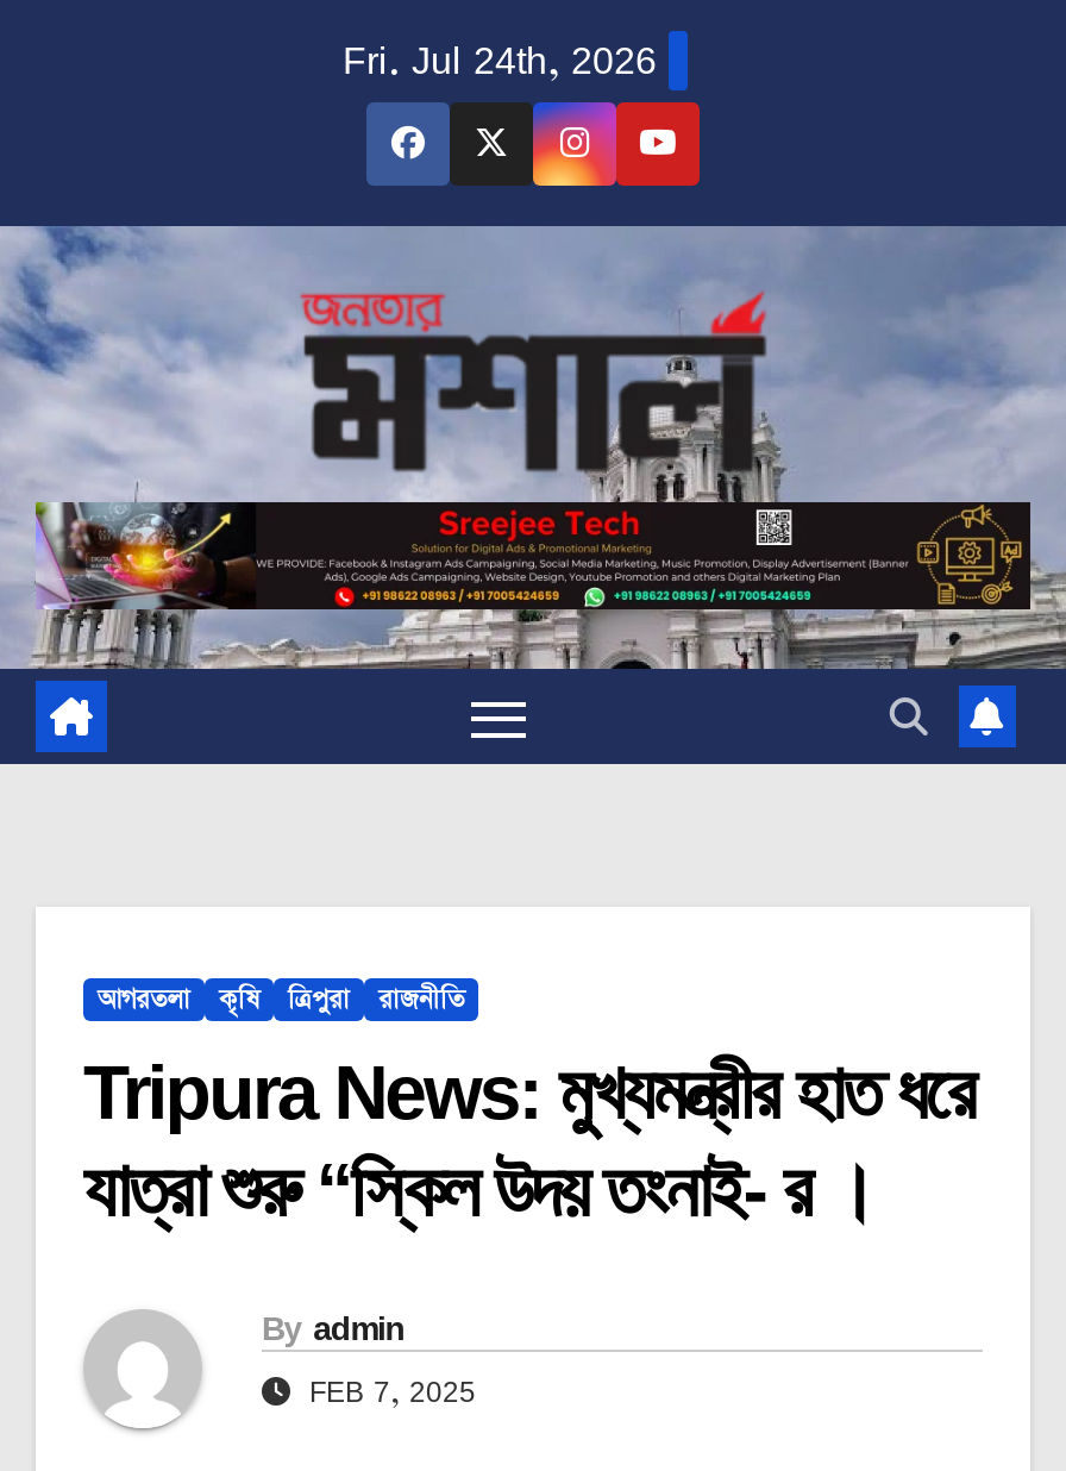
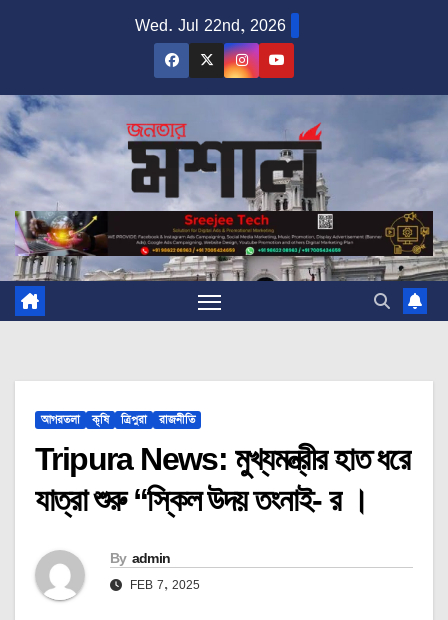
- Fri. Jul 24th, 2026
+ Wed. Jul 22nd, 2026
